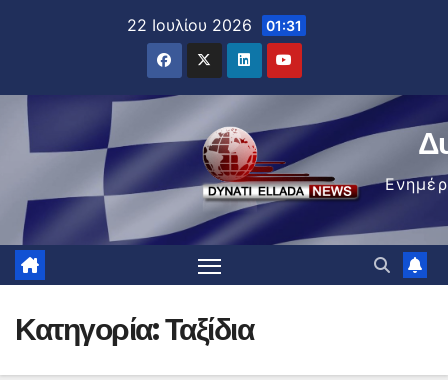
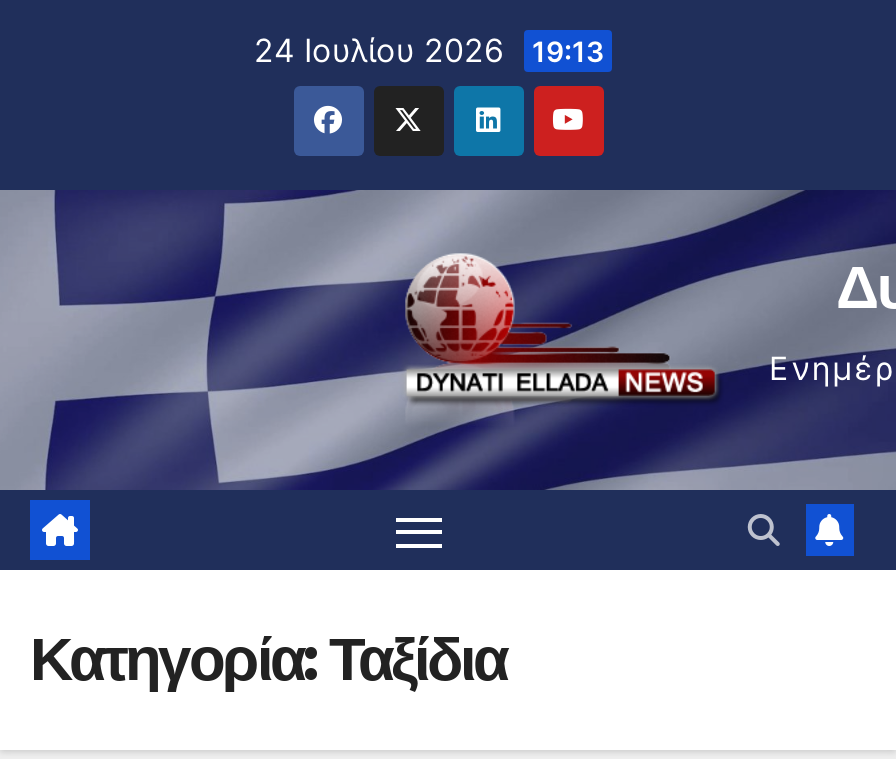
- 22 Ιουλίου 2026 01:31
+ 24 Ιουλίου 2026 19:13
